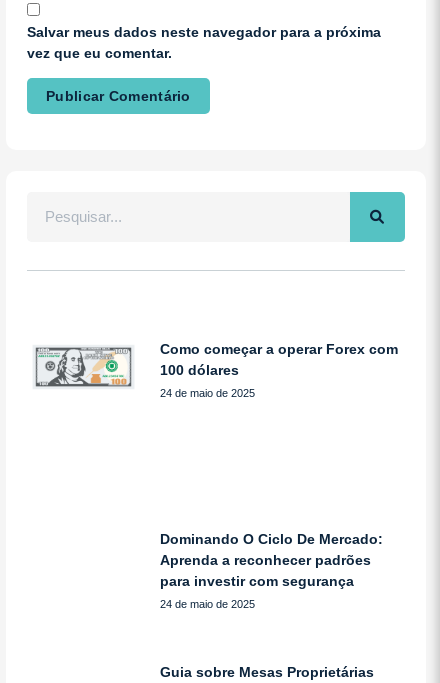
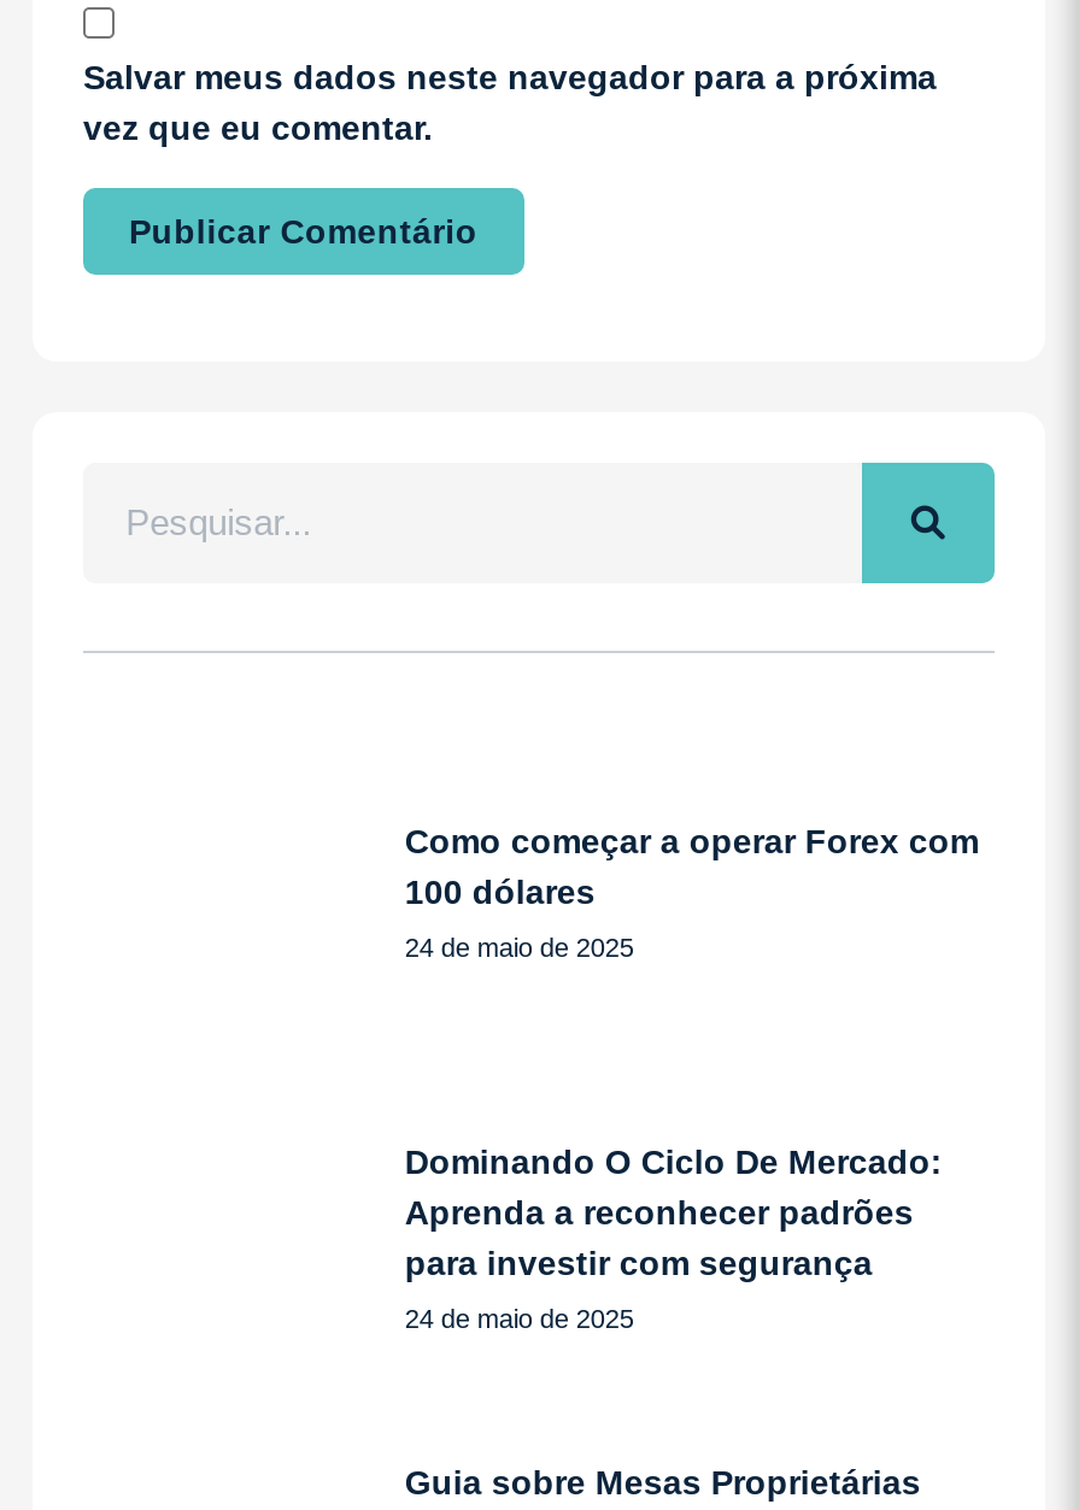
- [image]
